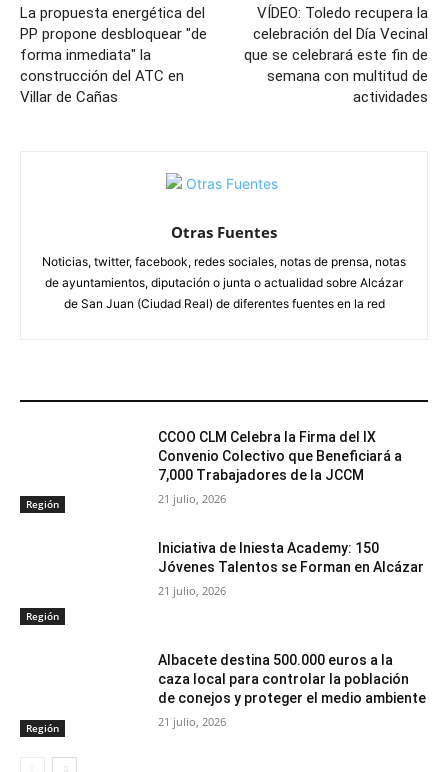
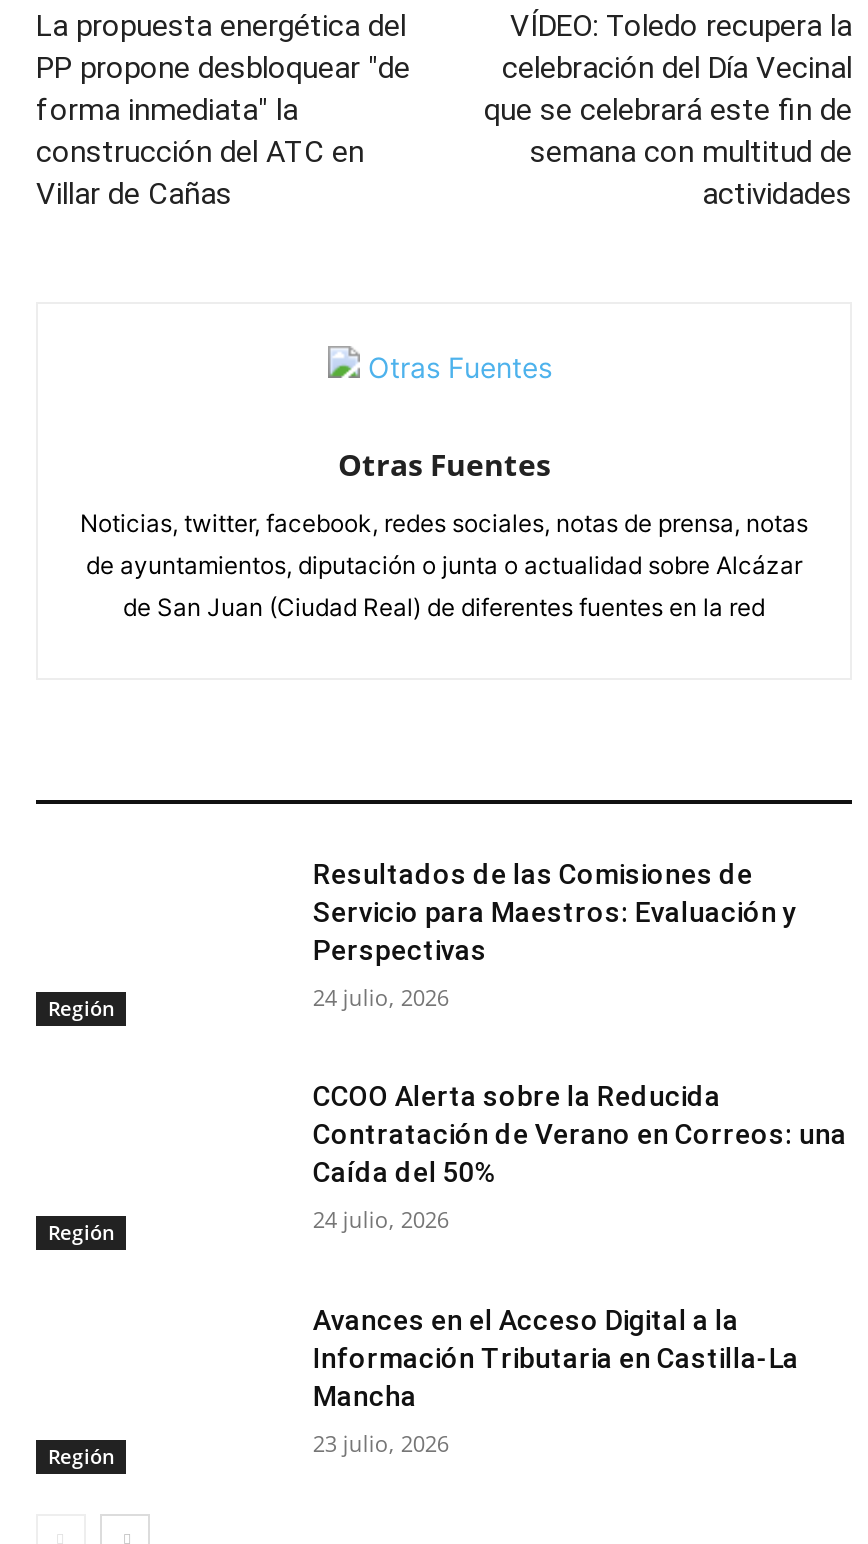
- CCOO CLM Celebra la Firma del IX
- Convenio Colectivo que Beneficiará a
- 7,000 Trabajadores de la JCCM
+ Resultados de las Comisiones de
+ Servicio para Maestros: Evaluación y
+ Perspectivas

- 21 julio, 2026
+ 24 julio, 2026

- Iniciativa de Iniesta Academy: 150
- Jóvenes Talentos se Forman en Alcázar
+ CCOO Alerta sobre la Reducida
+ Contratación de Verano en Correos: una
+ Caída del 50%

- 21 julio, 2026
+ 24 julio, 2026

- Albacete destina 500.000 euros a la
- caza local para controlar la población
- de conejos y proteger el medio ambiente
+ Avances en el Acceso Digital a la
+ Información Tributaria en Castilla-La
+ Mancha

- 21 julio, 2026
+ 23 julio, 2026
